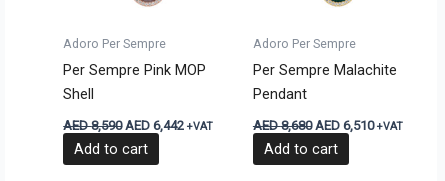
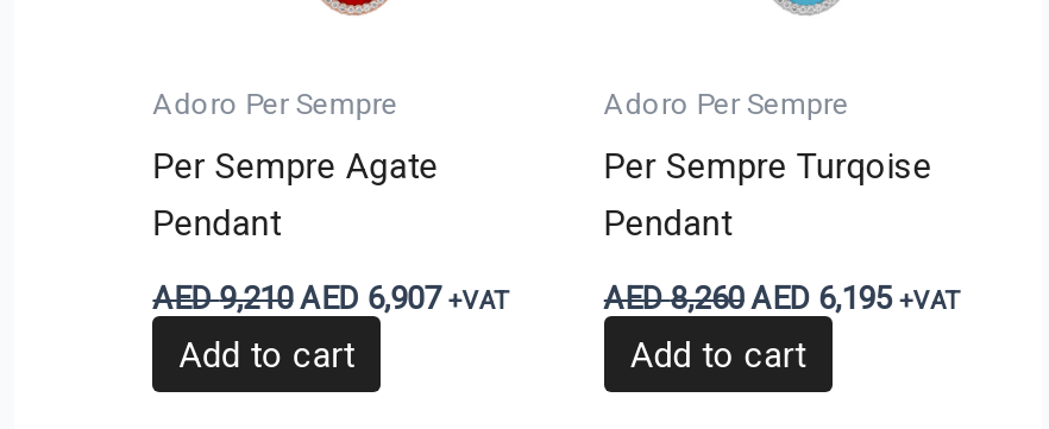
- Per Sempre Pink MOP
- Shell
+ Per Sempre Agate
+ Pendant

- Per Sempre Malachite
+ Per Sempre Turqoise

- AED8,590
+ AED9,210

- AED 6,442
+ AED 6,907

- AED8,680
+ AED8,260

- AED 6,510
+ AED 6,195
